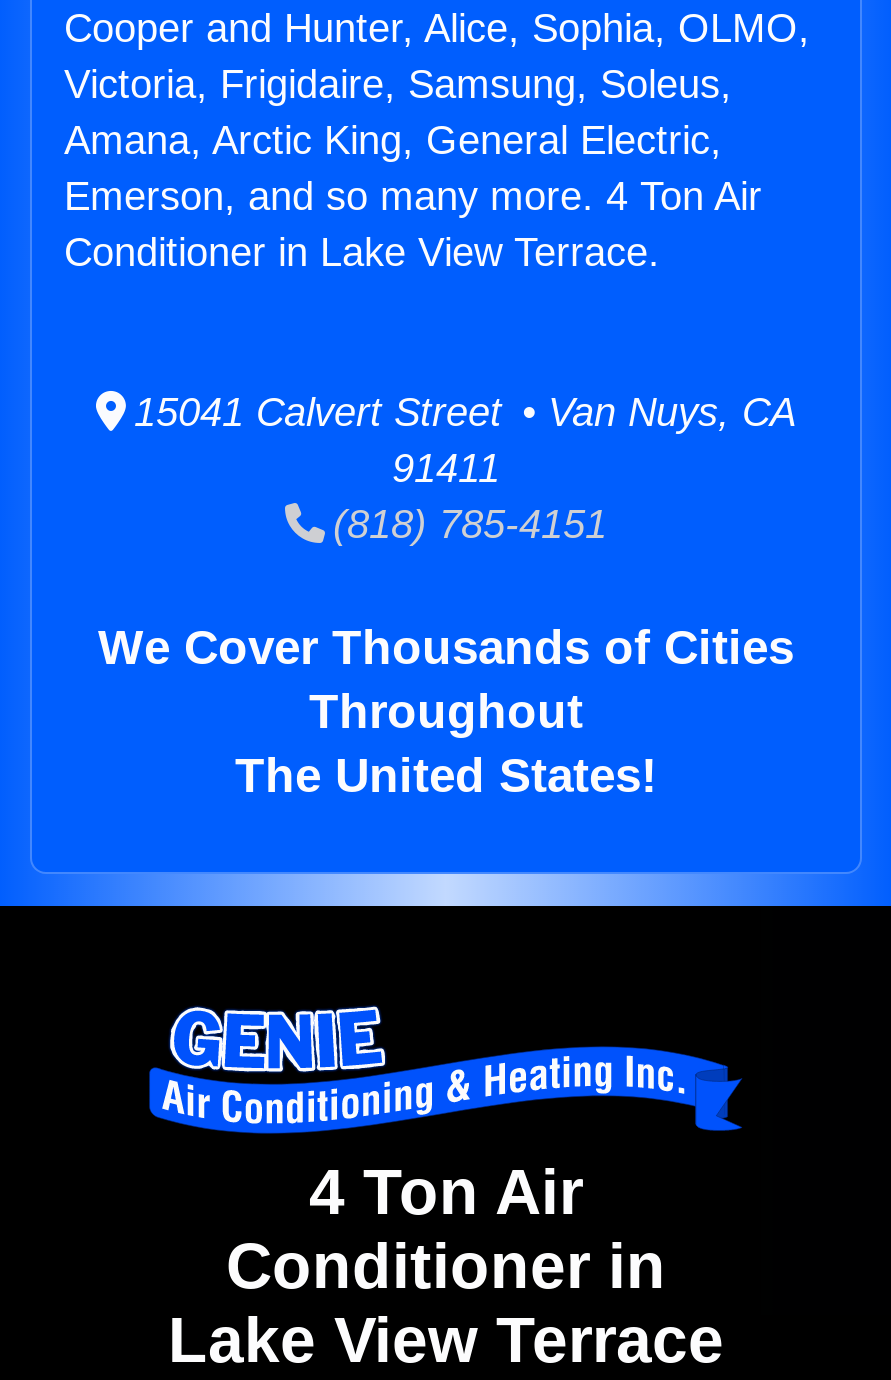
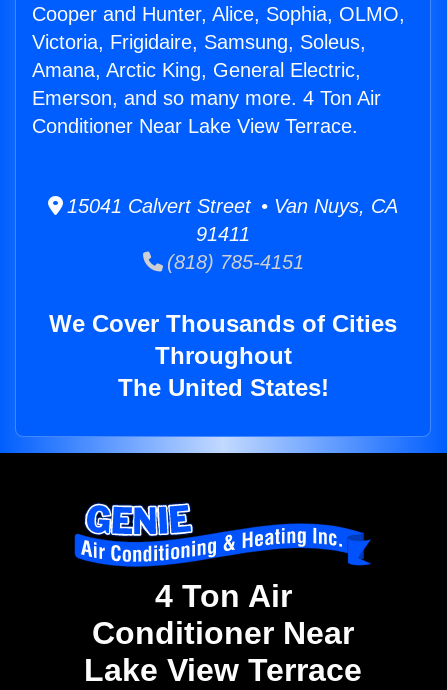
- Conditioner in Lake View Terrace.
+ Conditioner Near Lake View Terrace.

- Conditioner in
+ Conditioner Near
